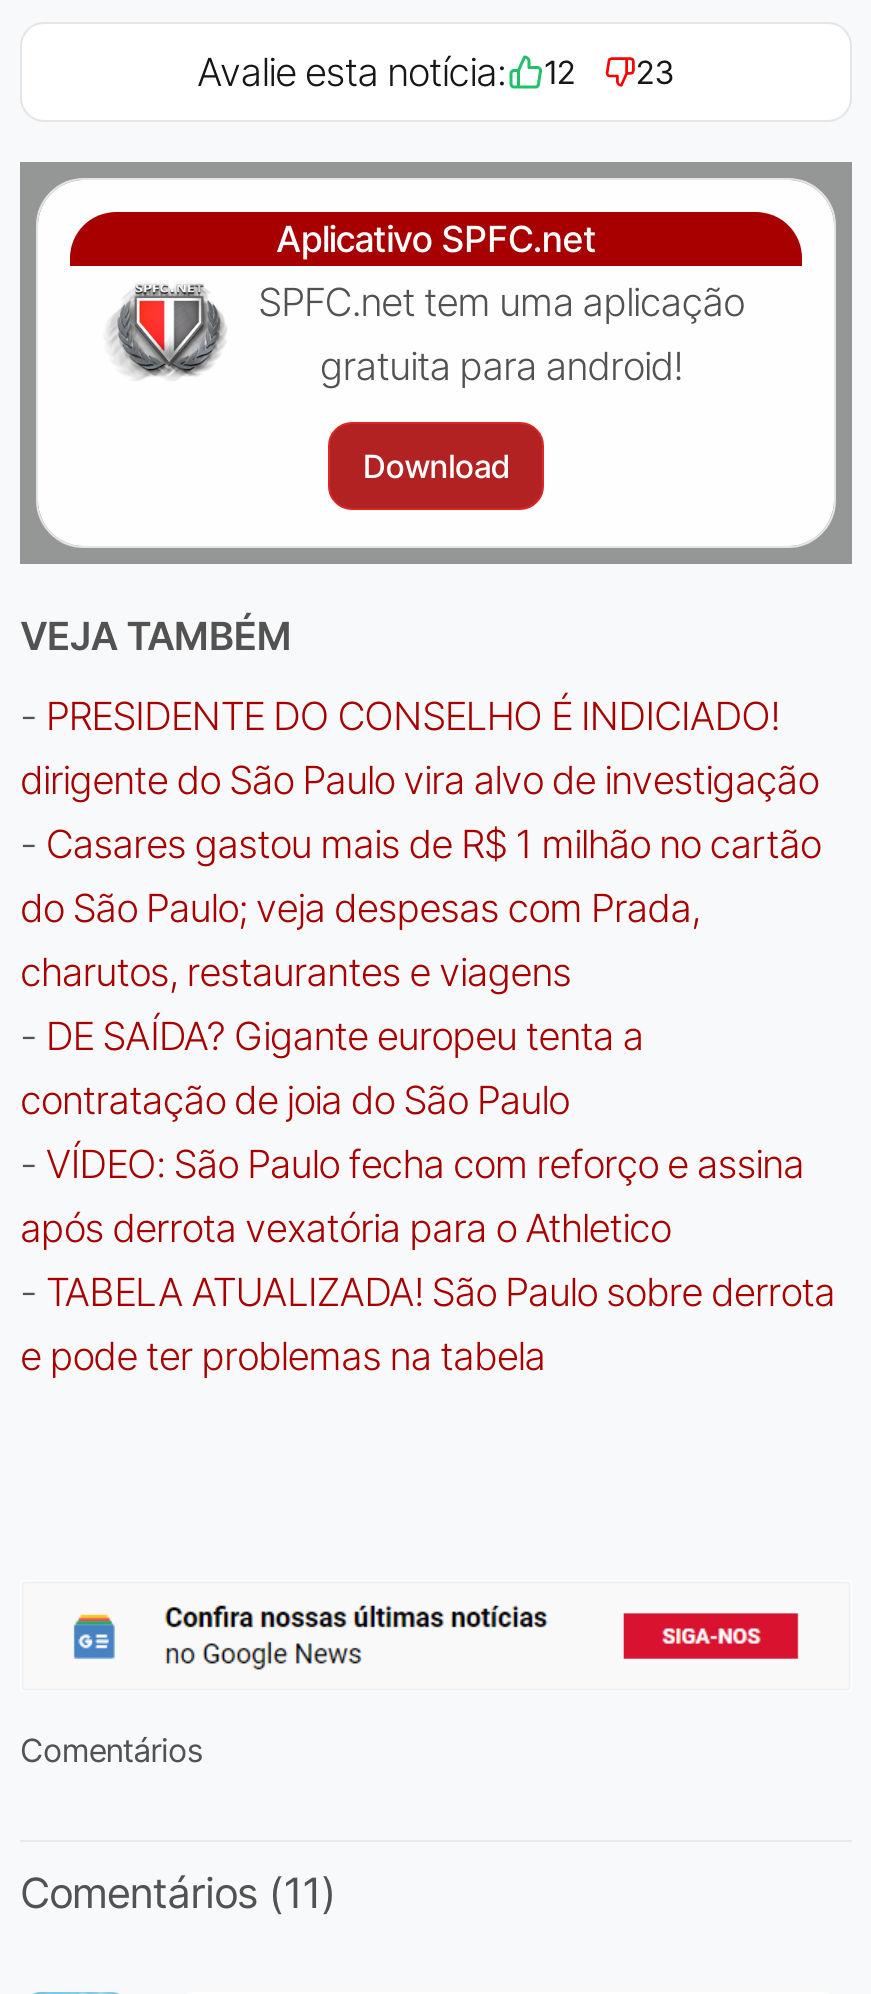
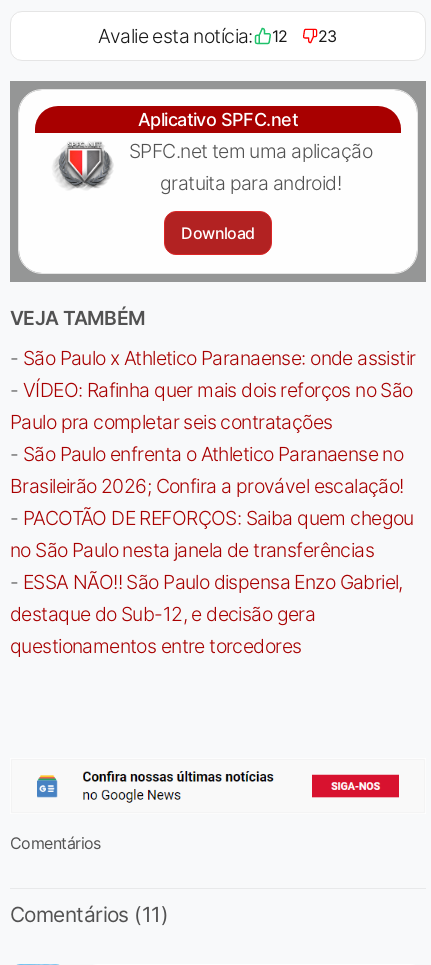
- - PRESIDENTE DO CONSELHO É INDICIADO!
- dirigente do São Paulo vira alvo de investigação
- - Casares gastou mais de R$ 1 milhão no cartão
- do São Paulo; veja despesas com Prada,
- charutos, restaurantes e viagens
- - DE SAÍDA? Gigante europeu tenta a
- contratação de joia do São Paulo
- - VÍDEO: São Paulo fecha com reforço e assina
- após derrota vexatória para o Athletico
- - TABELA ATUALIZADA! São Paulo sobre derrota
- e pode ter problemas na tabela
+ - São Paulo x Athletico Paranaense: onde assistir
+ - VÍDEO: Rafinha quer mais dois reforços no São
+ Paulo pra completar seis contratações
+ - São Paulo enfrenta o Athletico Paranaense no
+ Brasileirão 2026; Confira a provável escalação!
+ - PACOTÃO DE REFORÇOS: Saiba quem chegou
+ no São Paulo nesta janela de transferências
+ - ESSA NÃO!! São Paulo dispensa Enzo Gabriel,
+ destaque do Sub-12, e decisão gera
+ questionamentos entre torcedores
